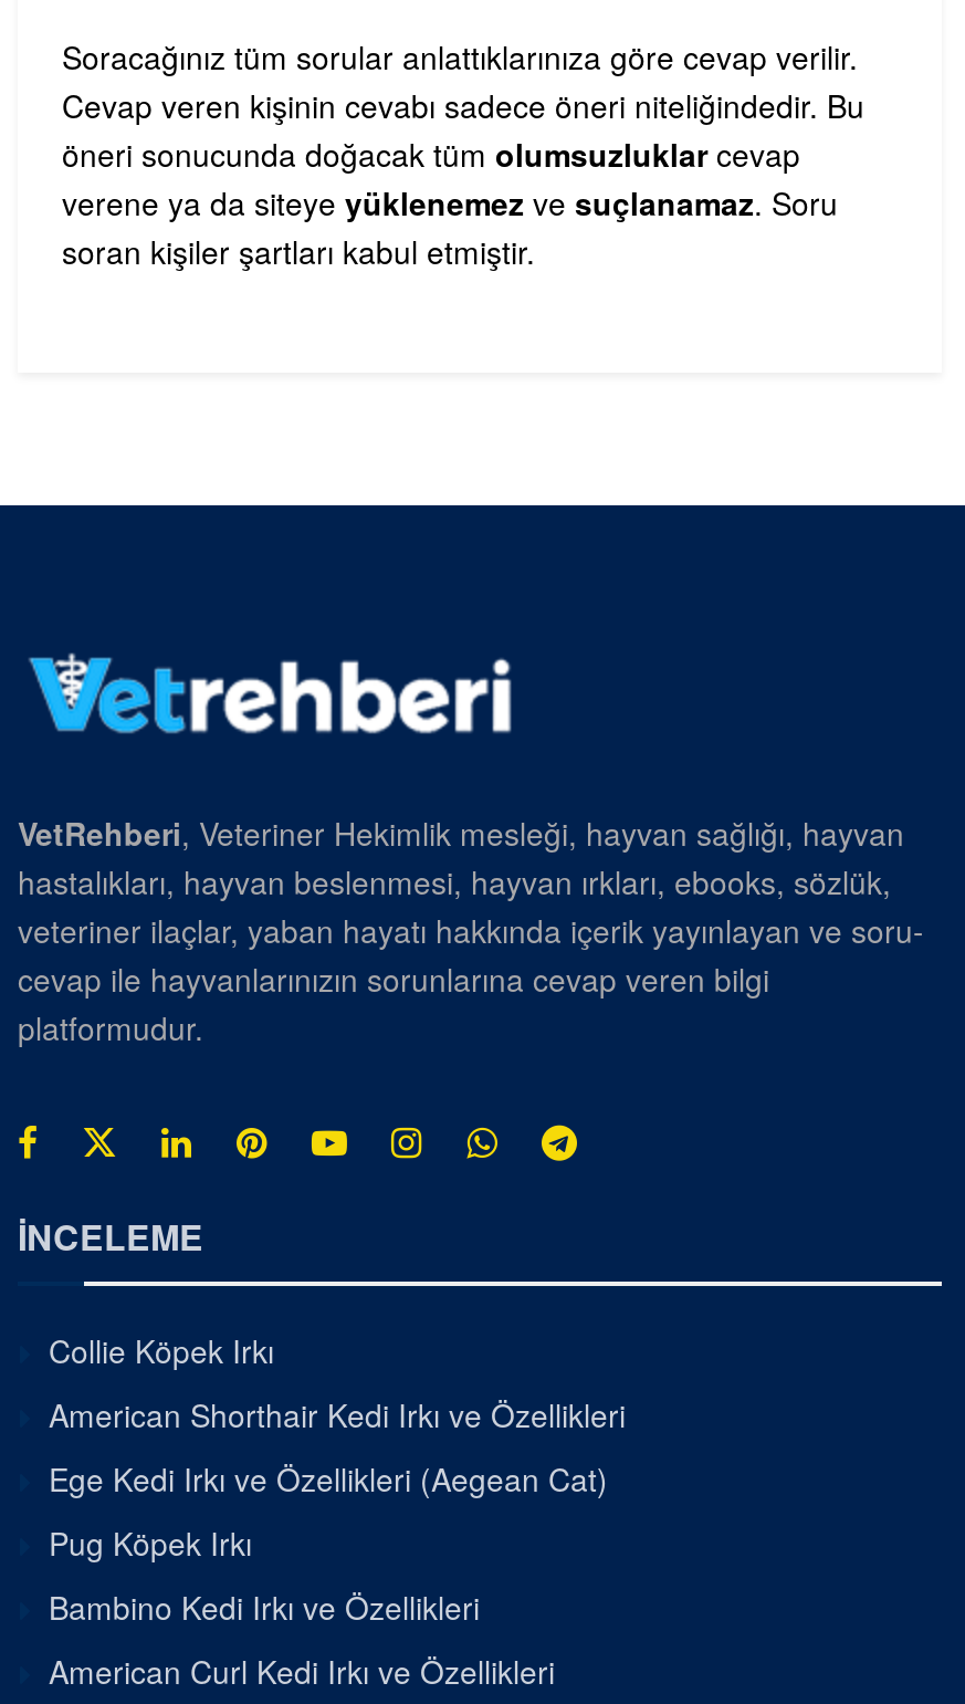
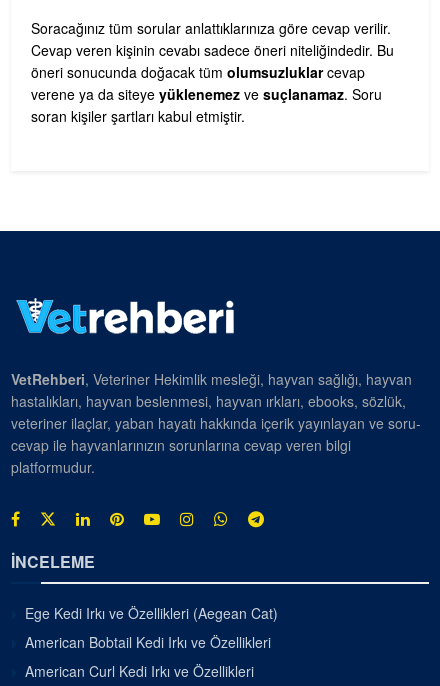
- Collie Köpek Irkı
- American Shorthair Kedi Irkı ve Özellikleri

- Pug Köpek Irkı
- Bambino Kedi Irkı ve Özellikleri
+ American Bobtail Kedi Irkı ve Özellikleri
